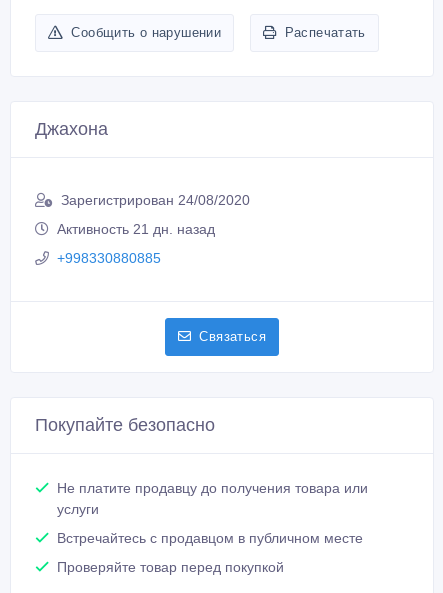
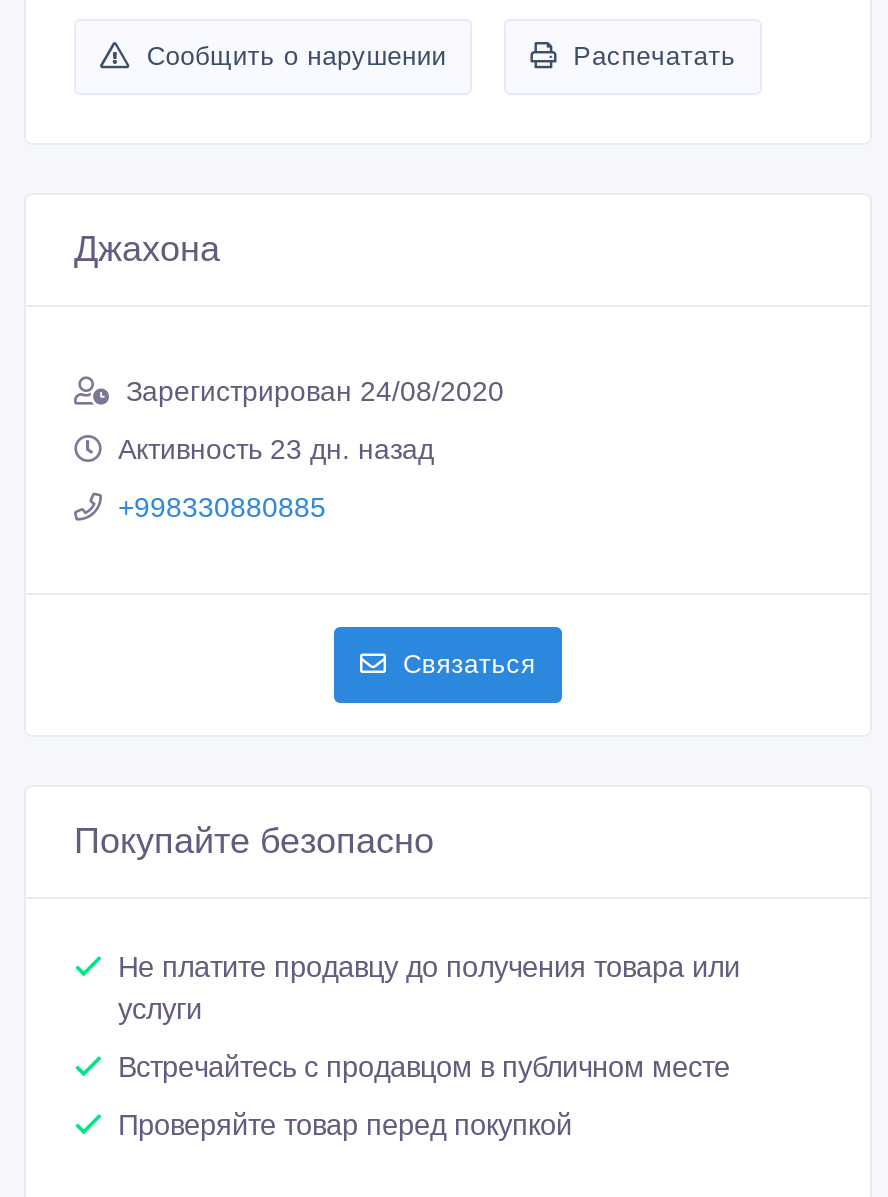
- Активность 21 дн. назад
+ Активность 23 дн. назад
